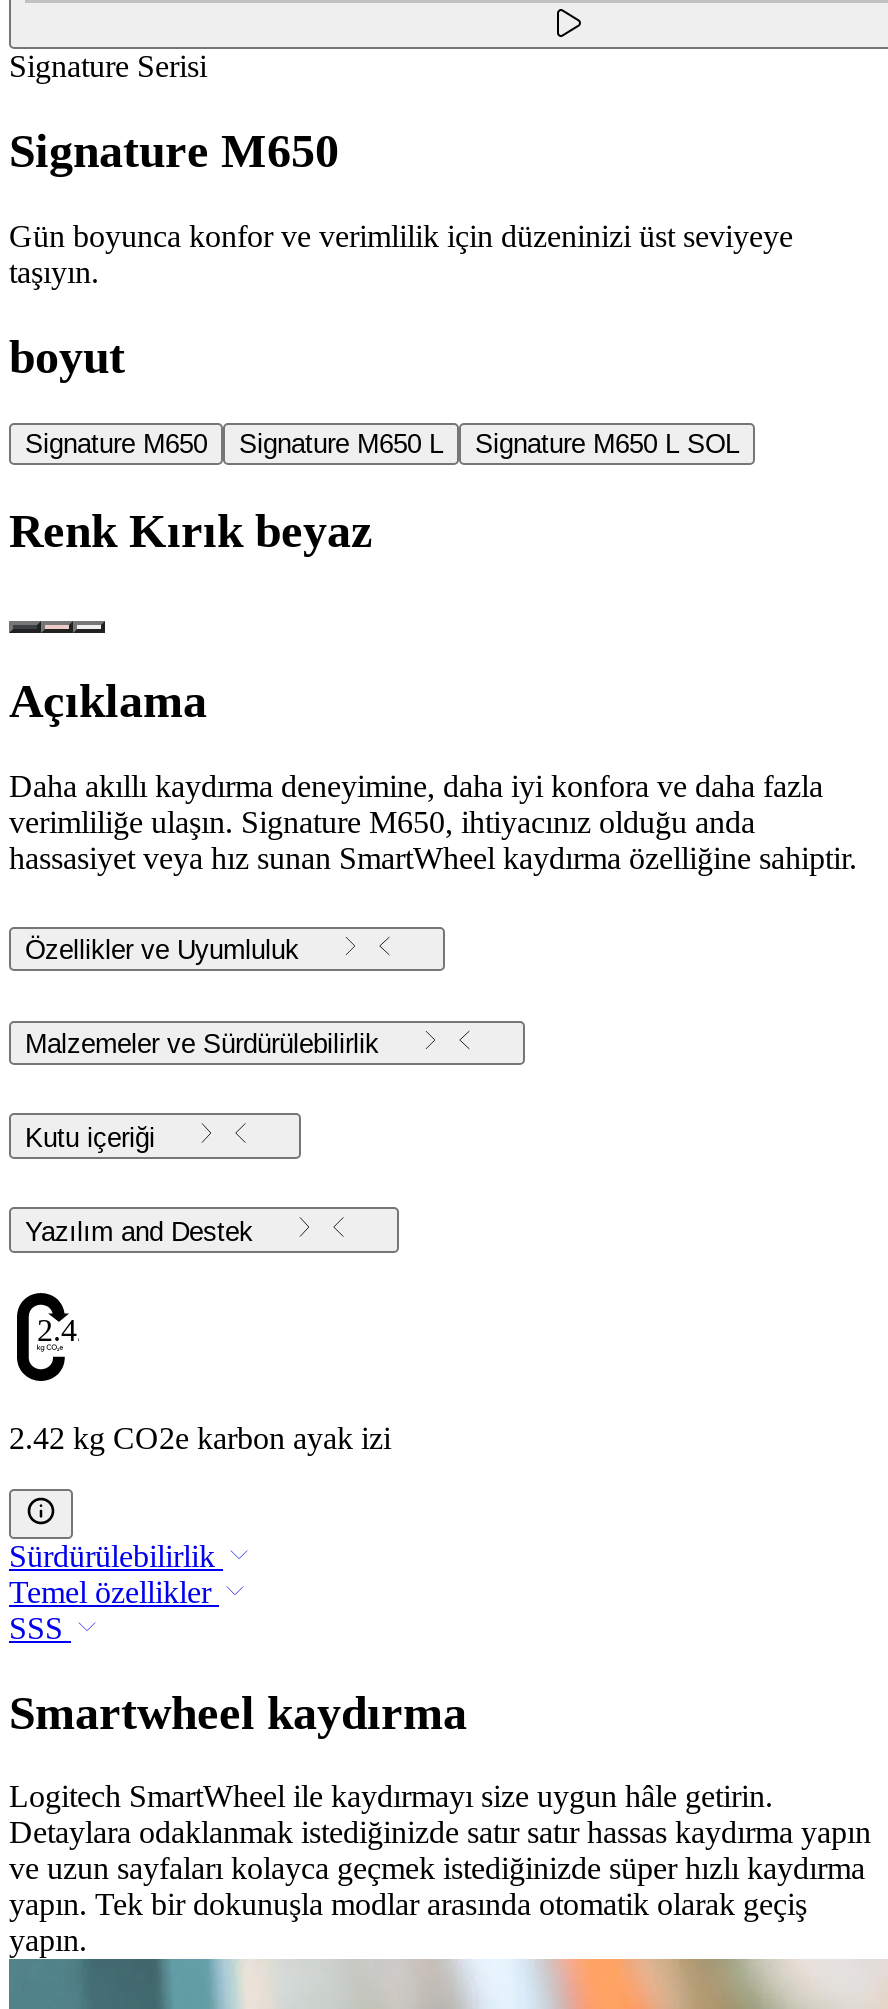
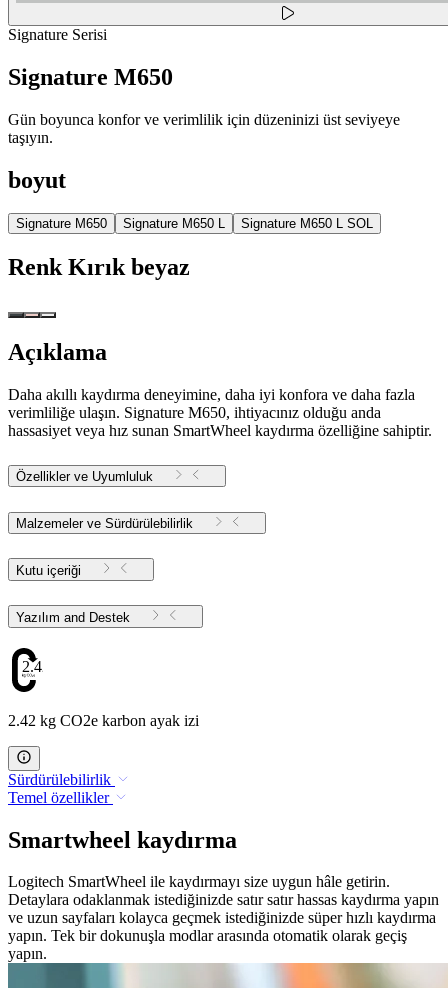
- SSS
